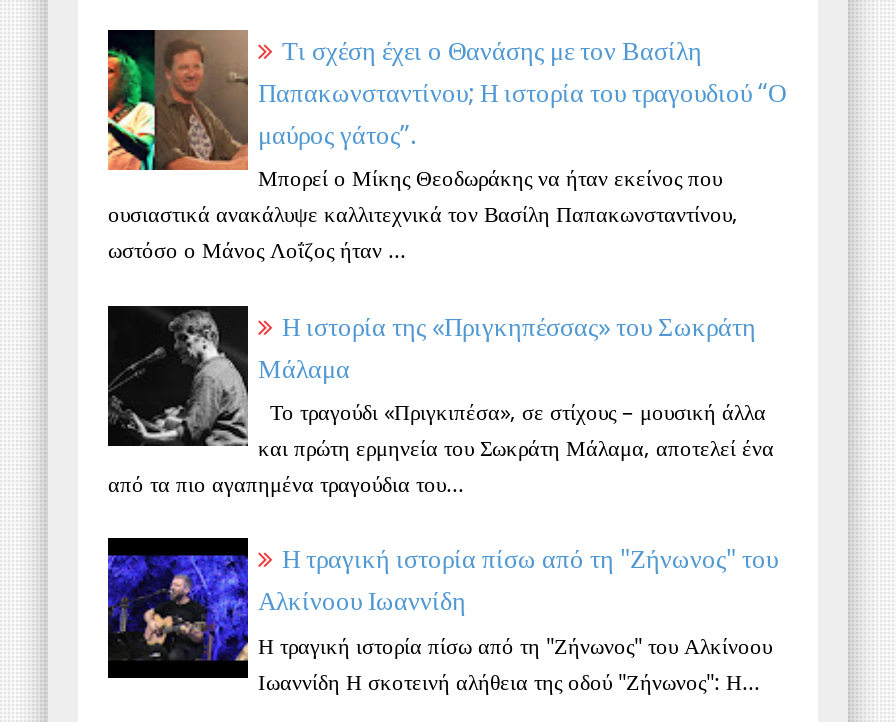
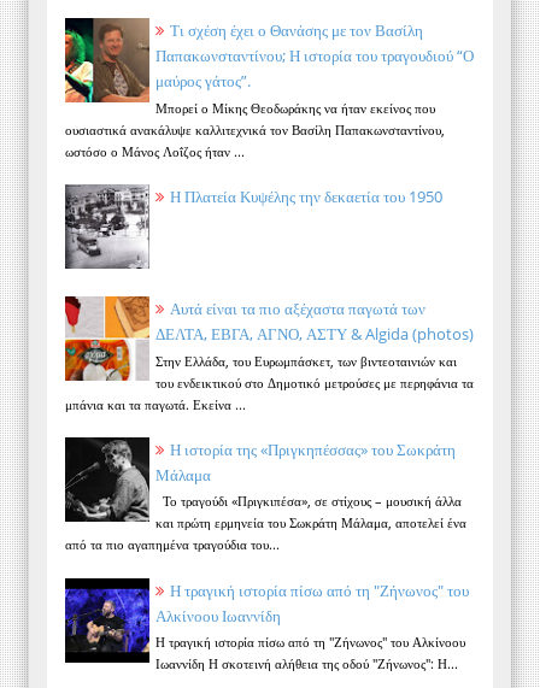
+ [image]
+ Αυτά είναι τα πιο αξέχαστα παγωτά των
+ ΔΕΛΤΑ, ΕΒΓΑ, ΑΓΝΟ, ΑΣΤΥ & Algida (photos)
+ Στην Ελλάδα, του Ευρωμπάσκετ, των βιντεοταινιών και
+ του ενδεικτικού στο Δημοτικό μετρούσες με περηφάνια τα
+ μπάνια και τα παγωτά. Εκείνα ...

+ [image]
+ Η Πλατεία Κυψέλης την δεκαετία του 1950
